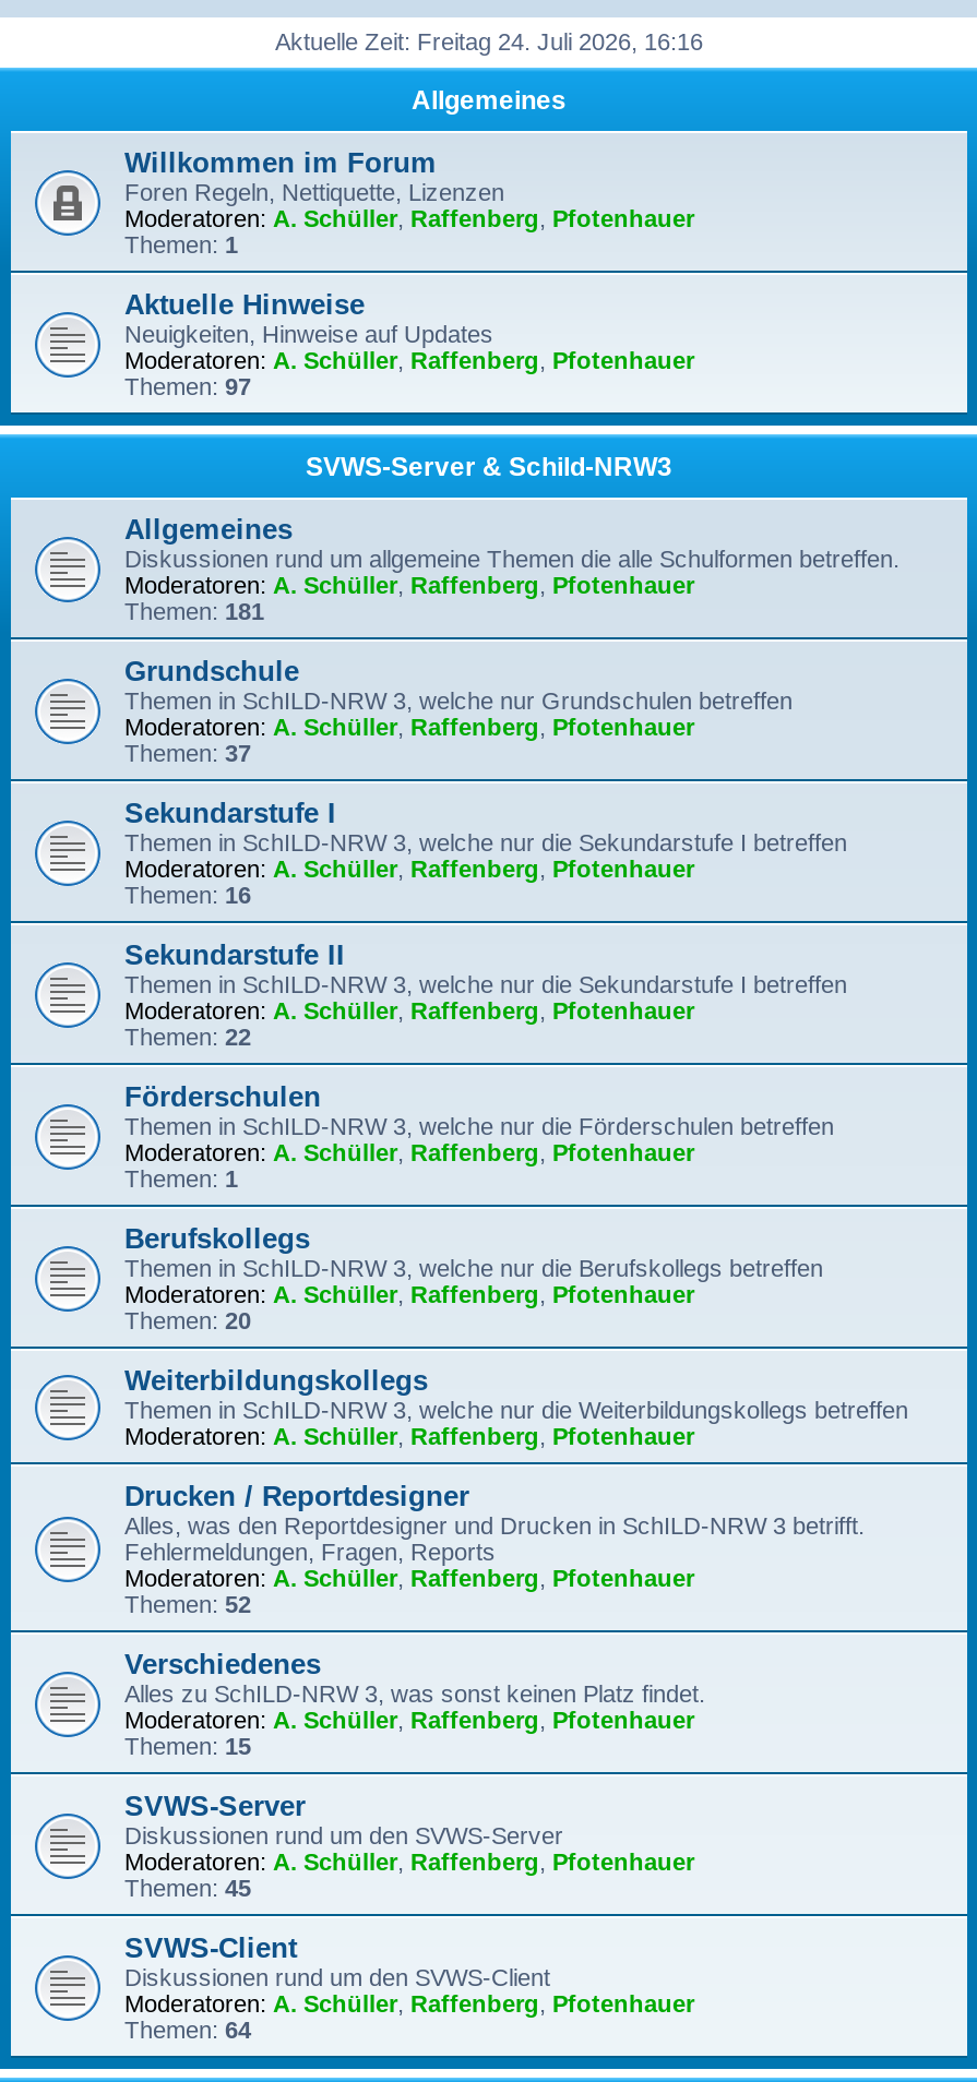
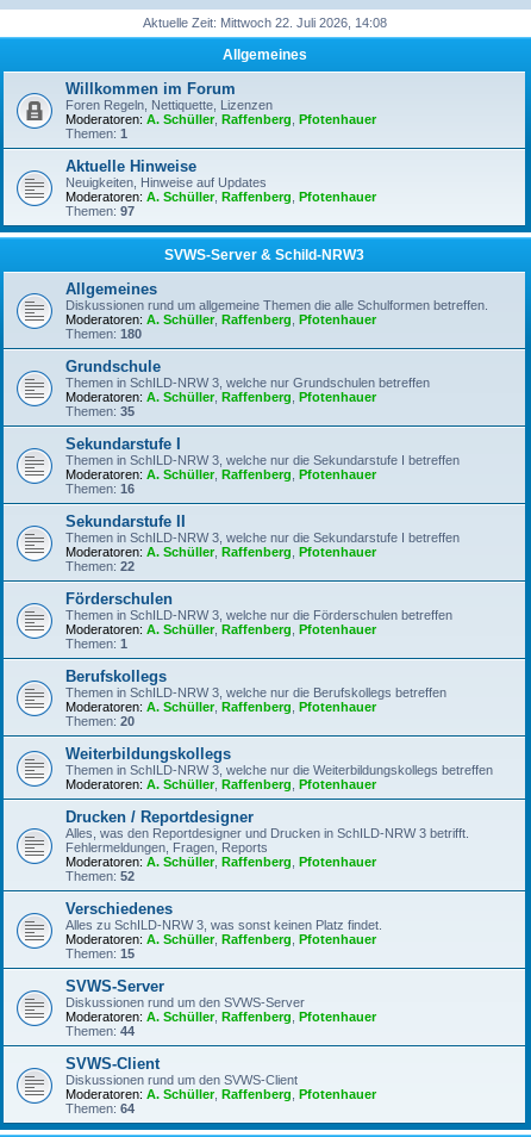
- Aktuelle Zeit: Freitag 24. Juli 2026, 16:16
+ Aktuelle Zeit: Mittwoch 22. Juli 2026, 14:08

- Themen: 181
+ Themen: 180

- Themen: 37
+ Themen: 35

- Themen: 45
+ Themen: 44
